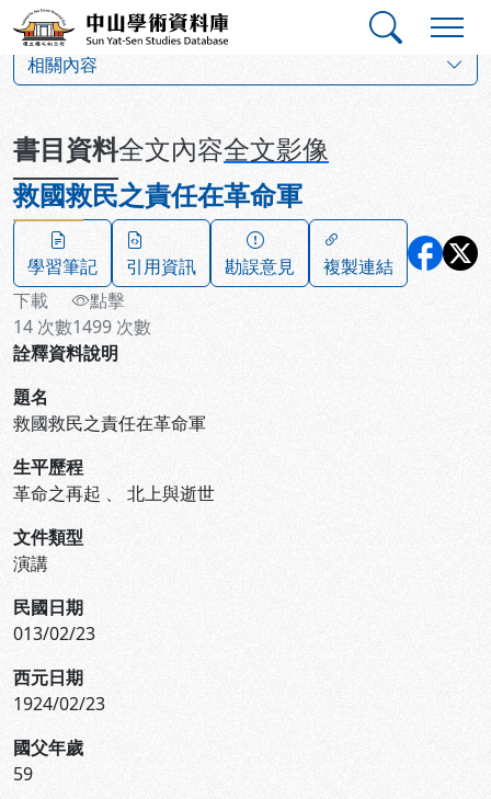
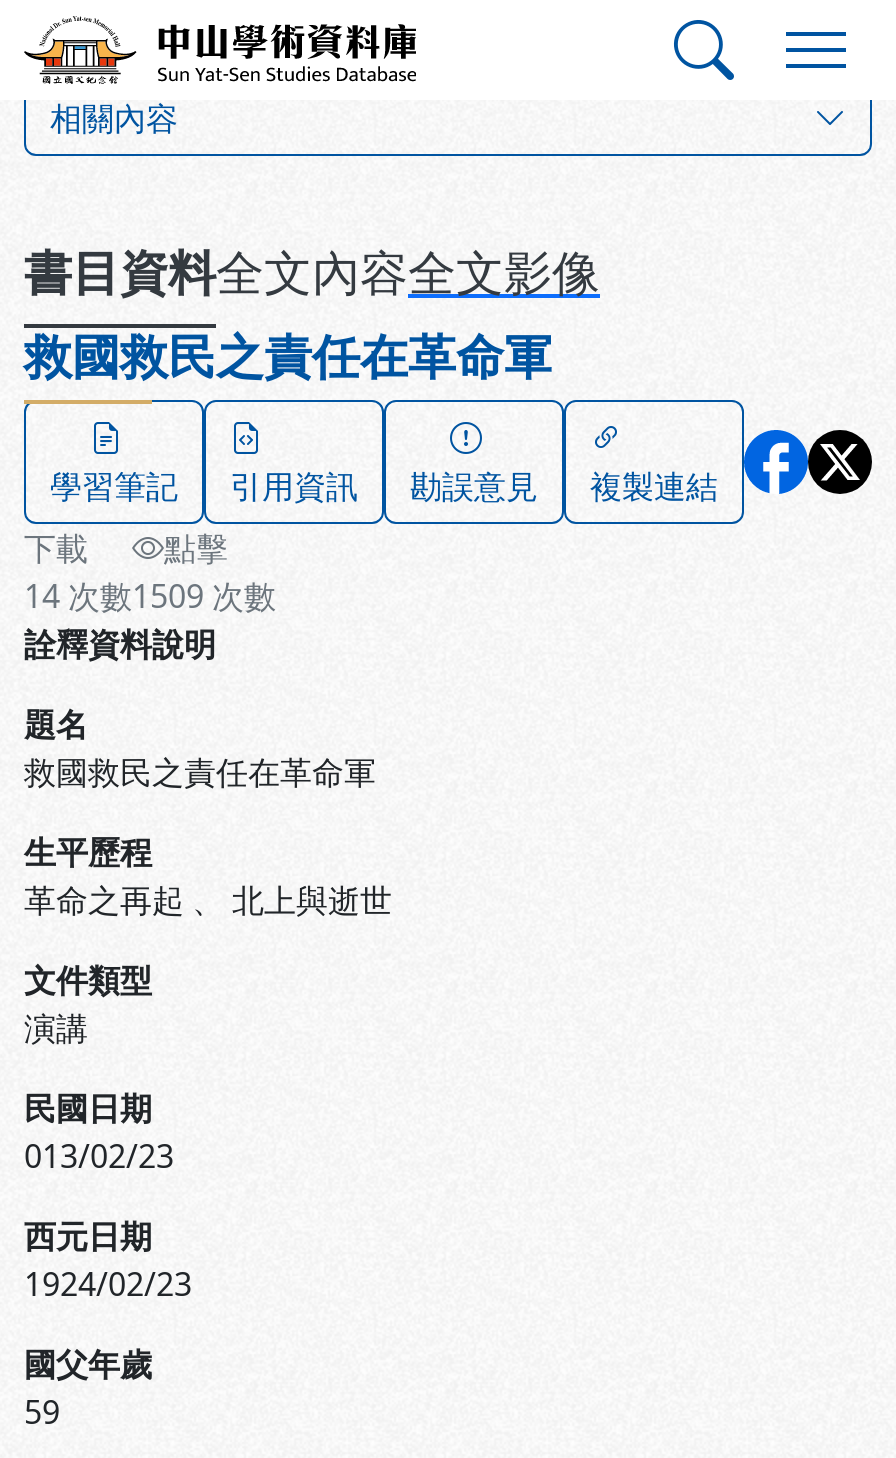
- 14次數 1499次數
+ 14次數 1509次數
